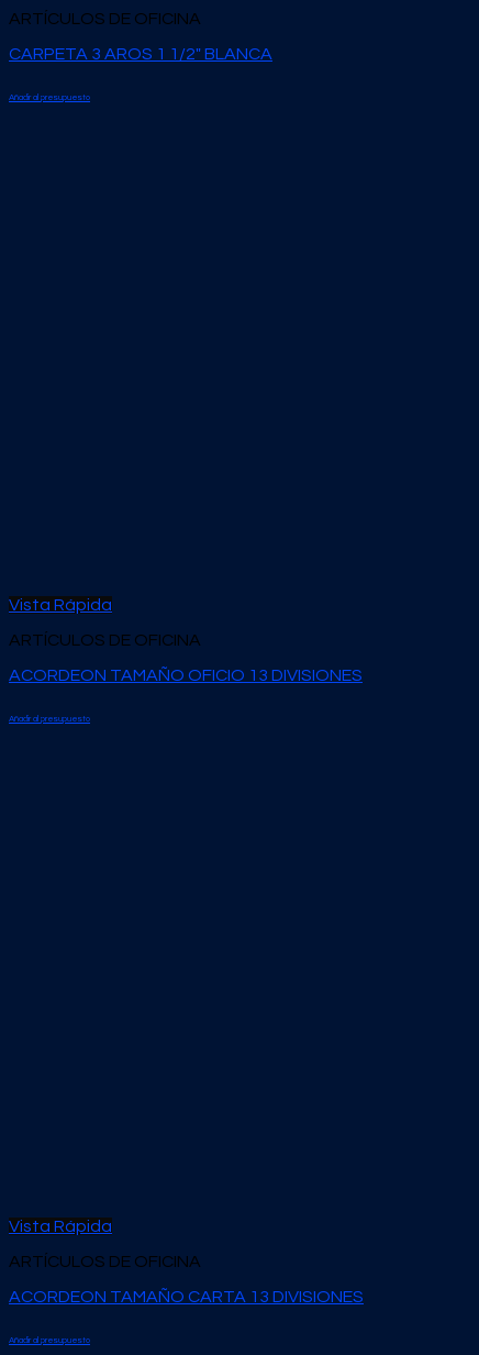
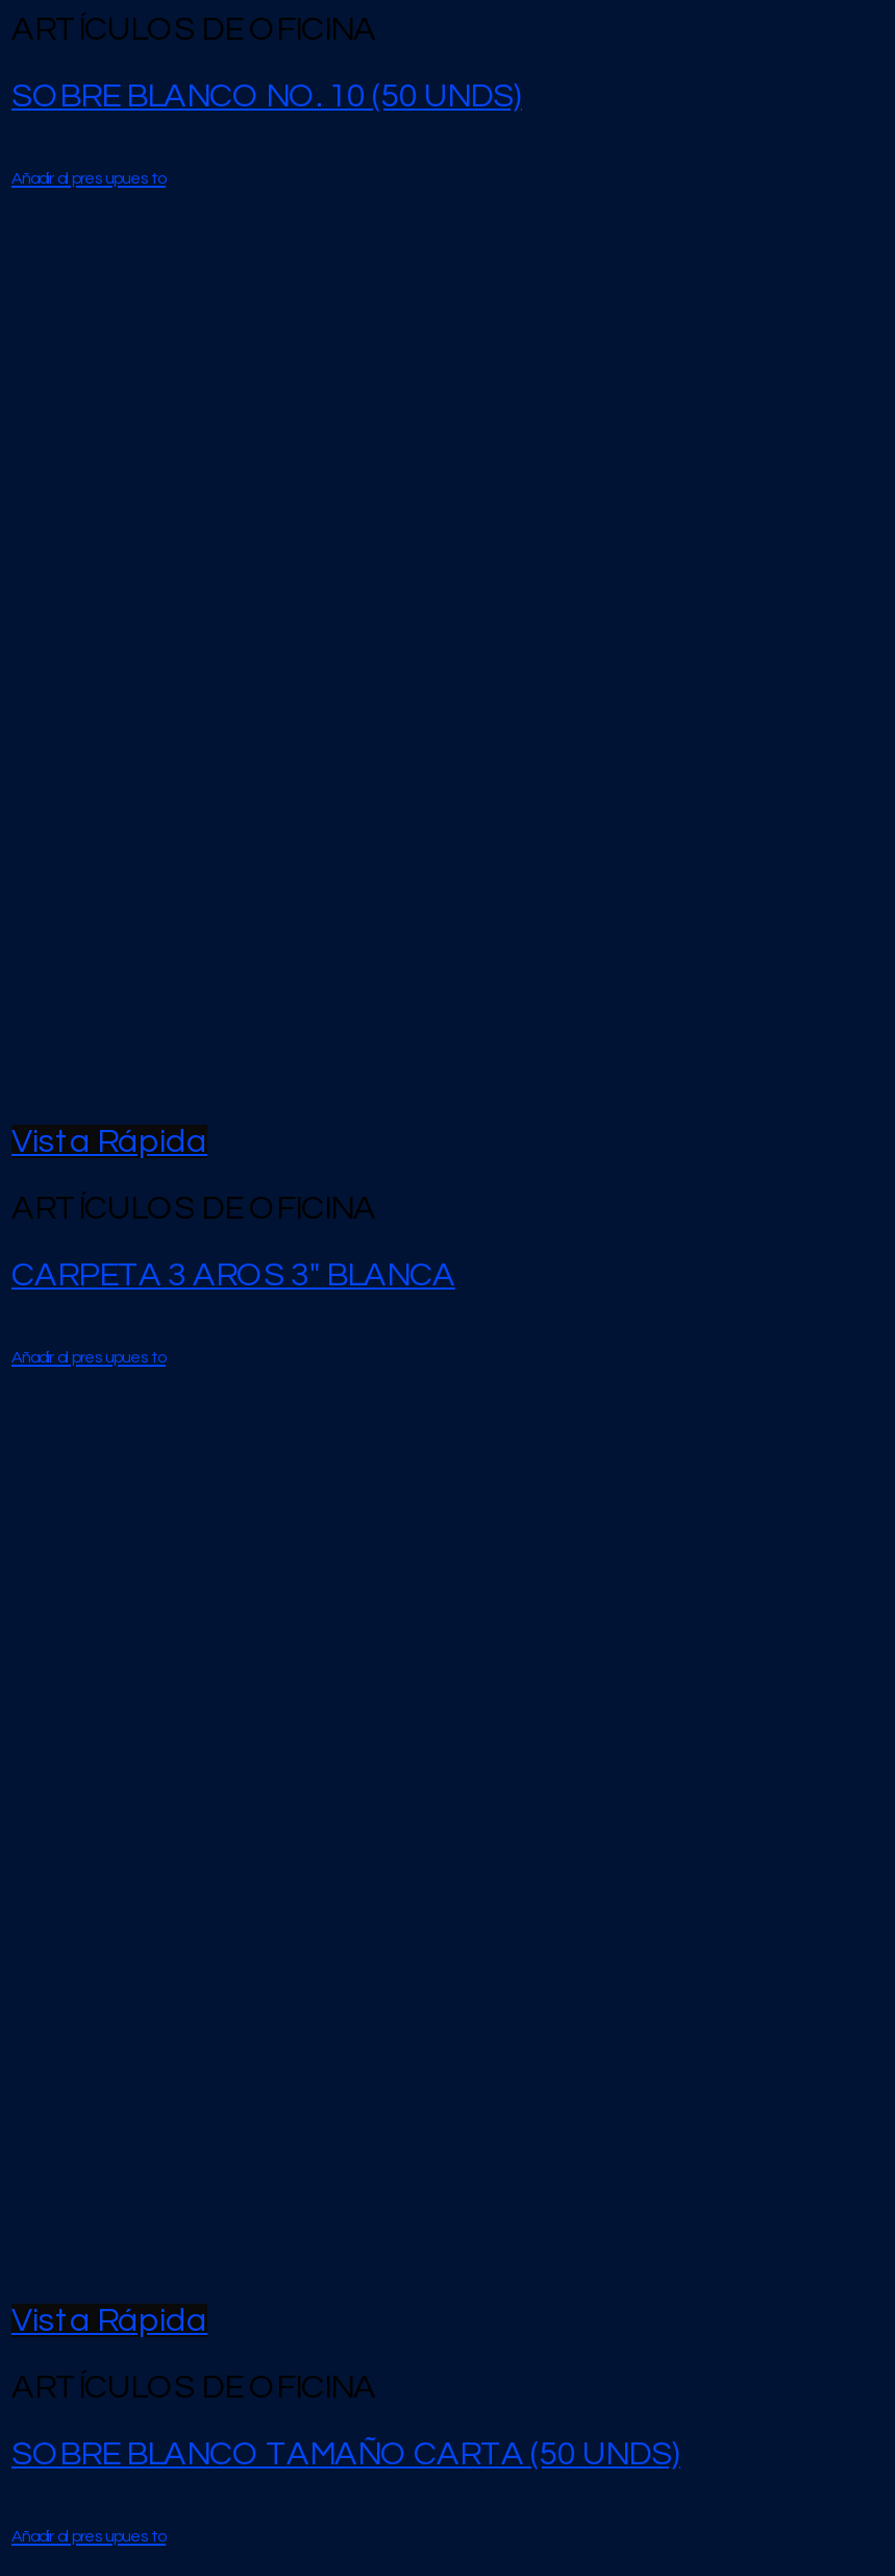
- CARPETA 3 AROS 1 1/2″ BLANCA
+ SOBRE BLANCO NO. 10 (50 UNDS)

- ACORDEON TAMAÑO OFICIO 13 DIVISIONES
+ CARPETA 3 AROS 3″ BLANCA

- ACORDEON TAMAÑO CARTA 13 DIVISIONES
+ SOBRE BLANCO TAMAÑO CARTA (50 UNDS)
